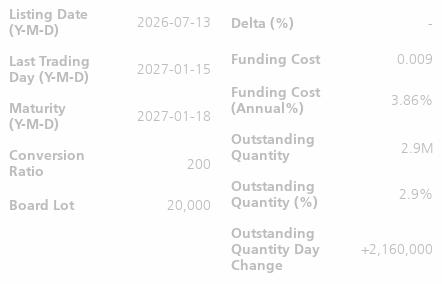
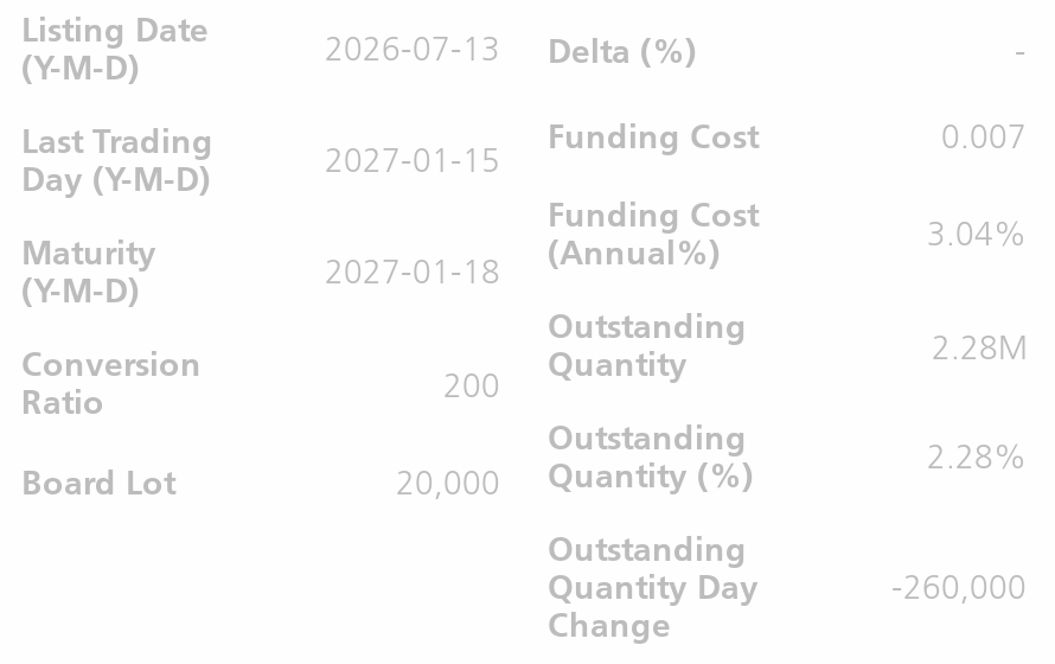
- 0.009
+ 0.007

- 3.86%
+ 3.04%

- 2.9M
+ 2.28M

- 2.9%
+ 2.28%

- +2,160,000
+ -260,000
